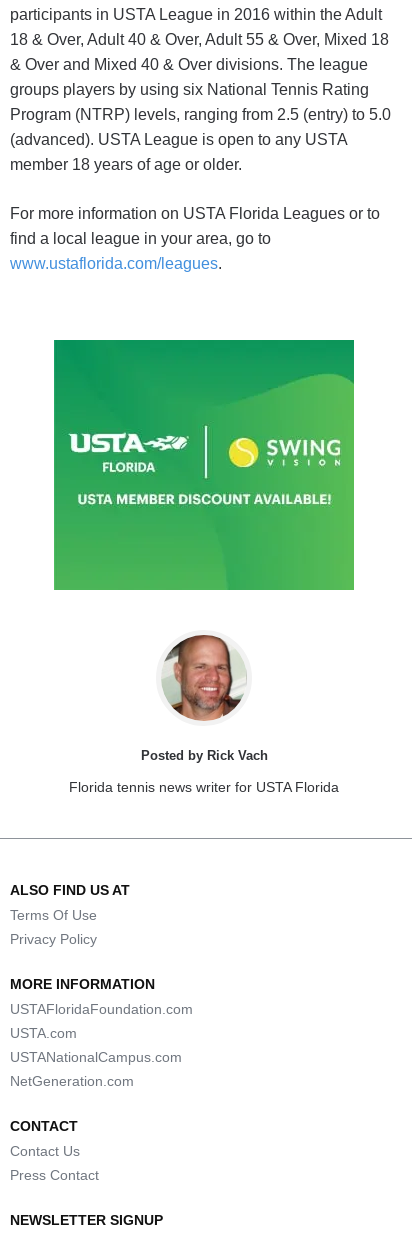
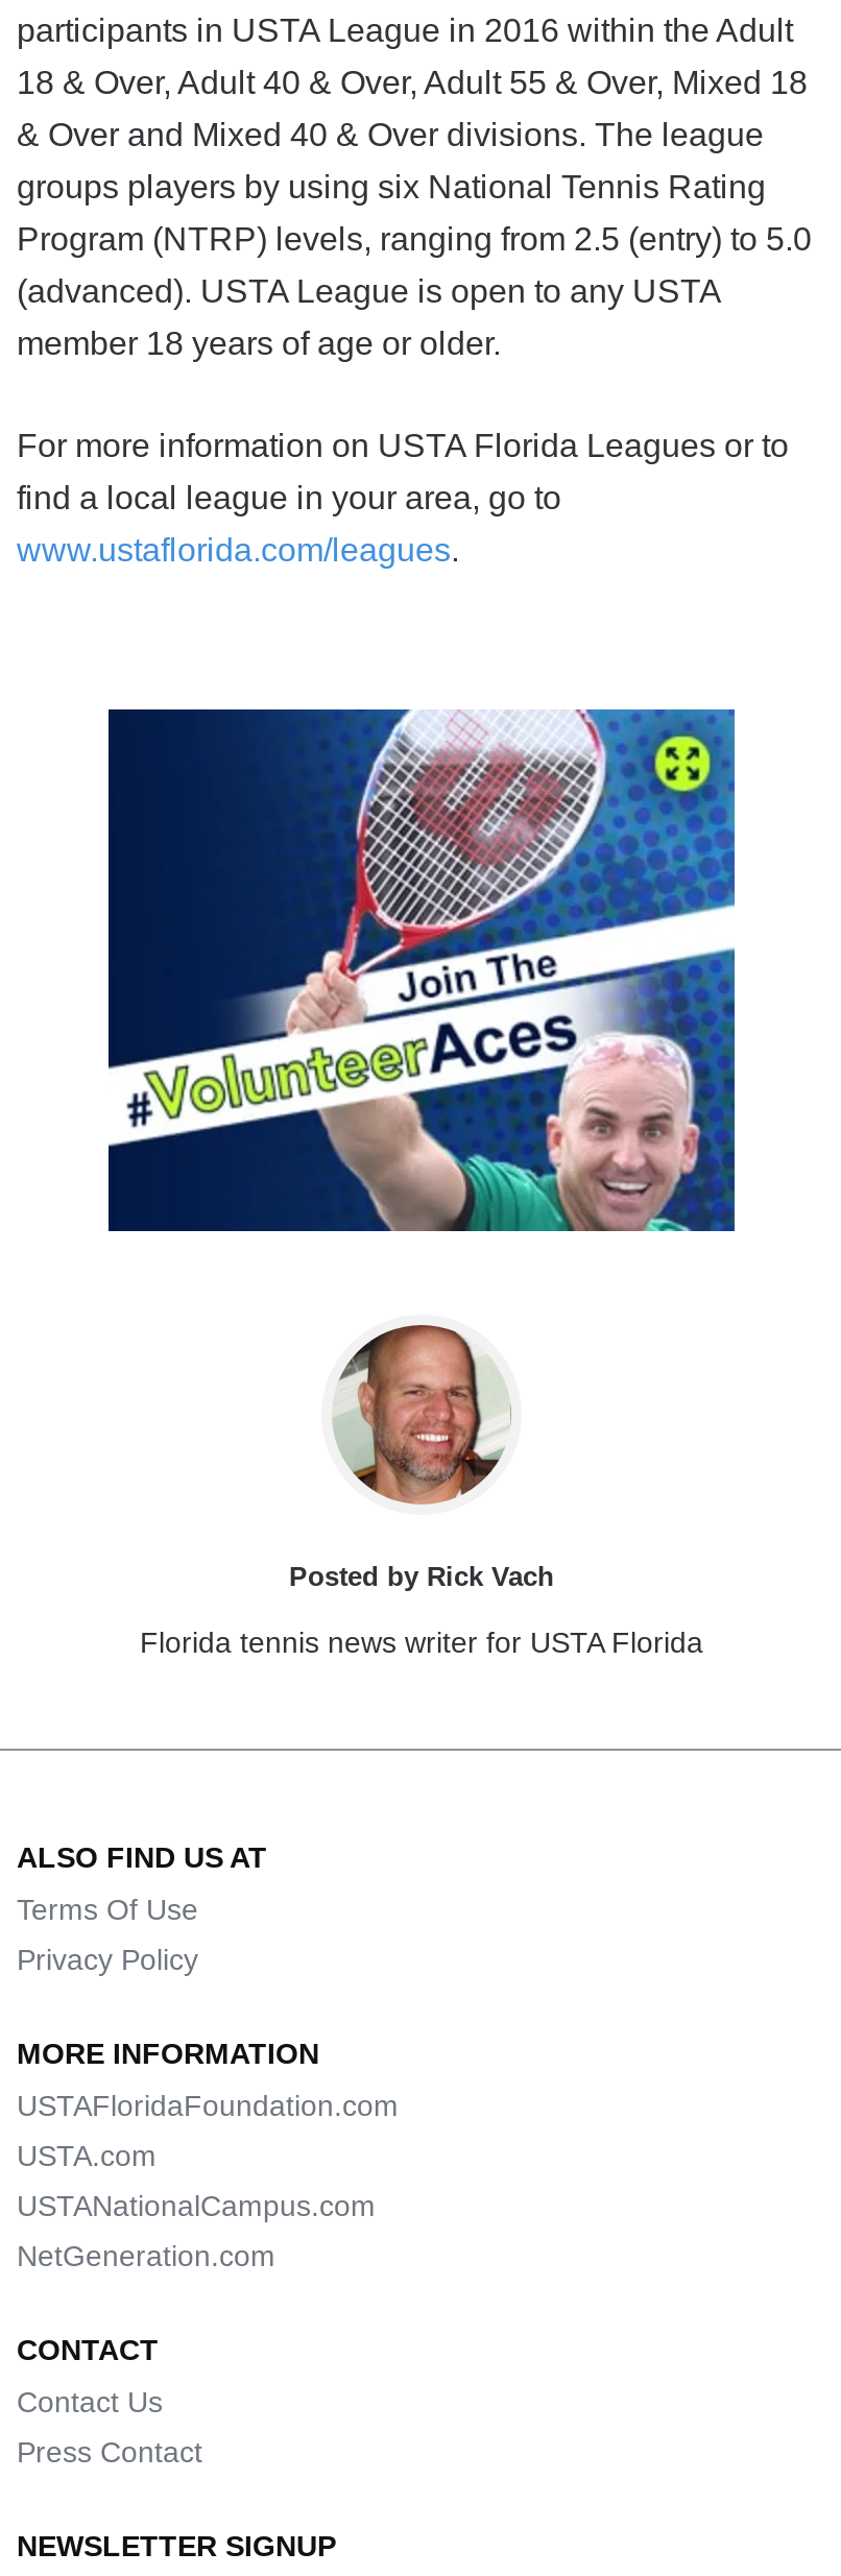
- [image]
+ [image]
